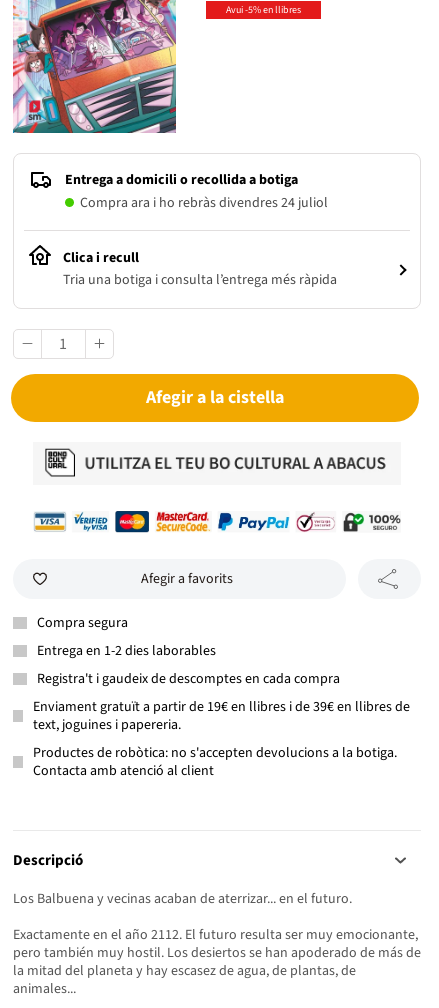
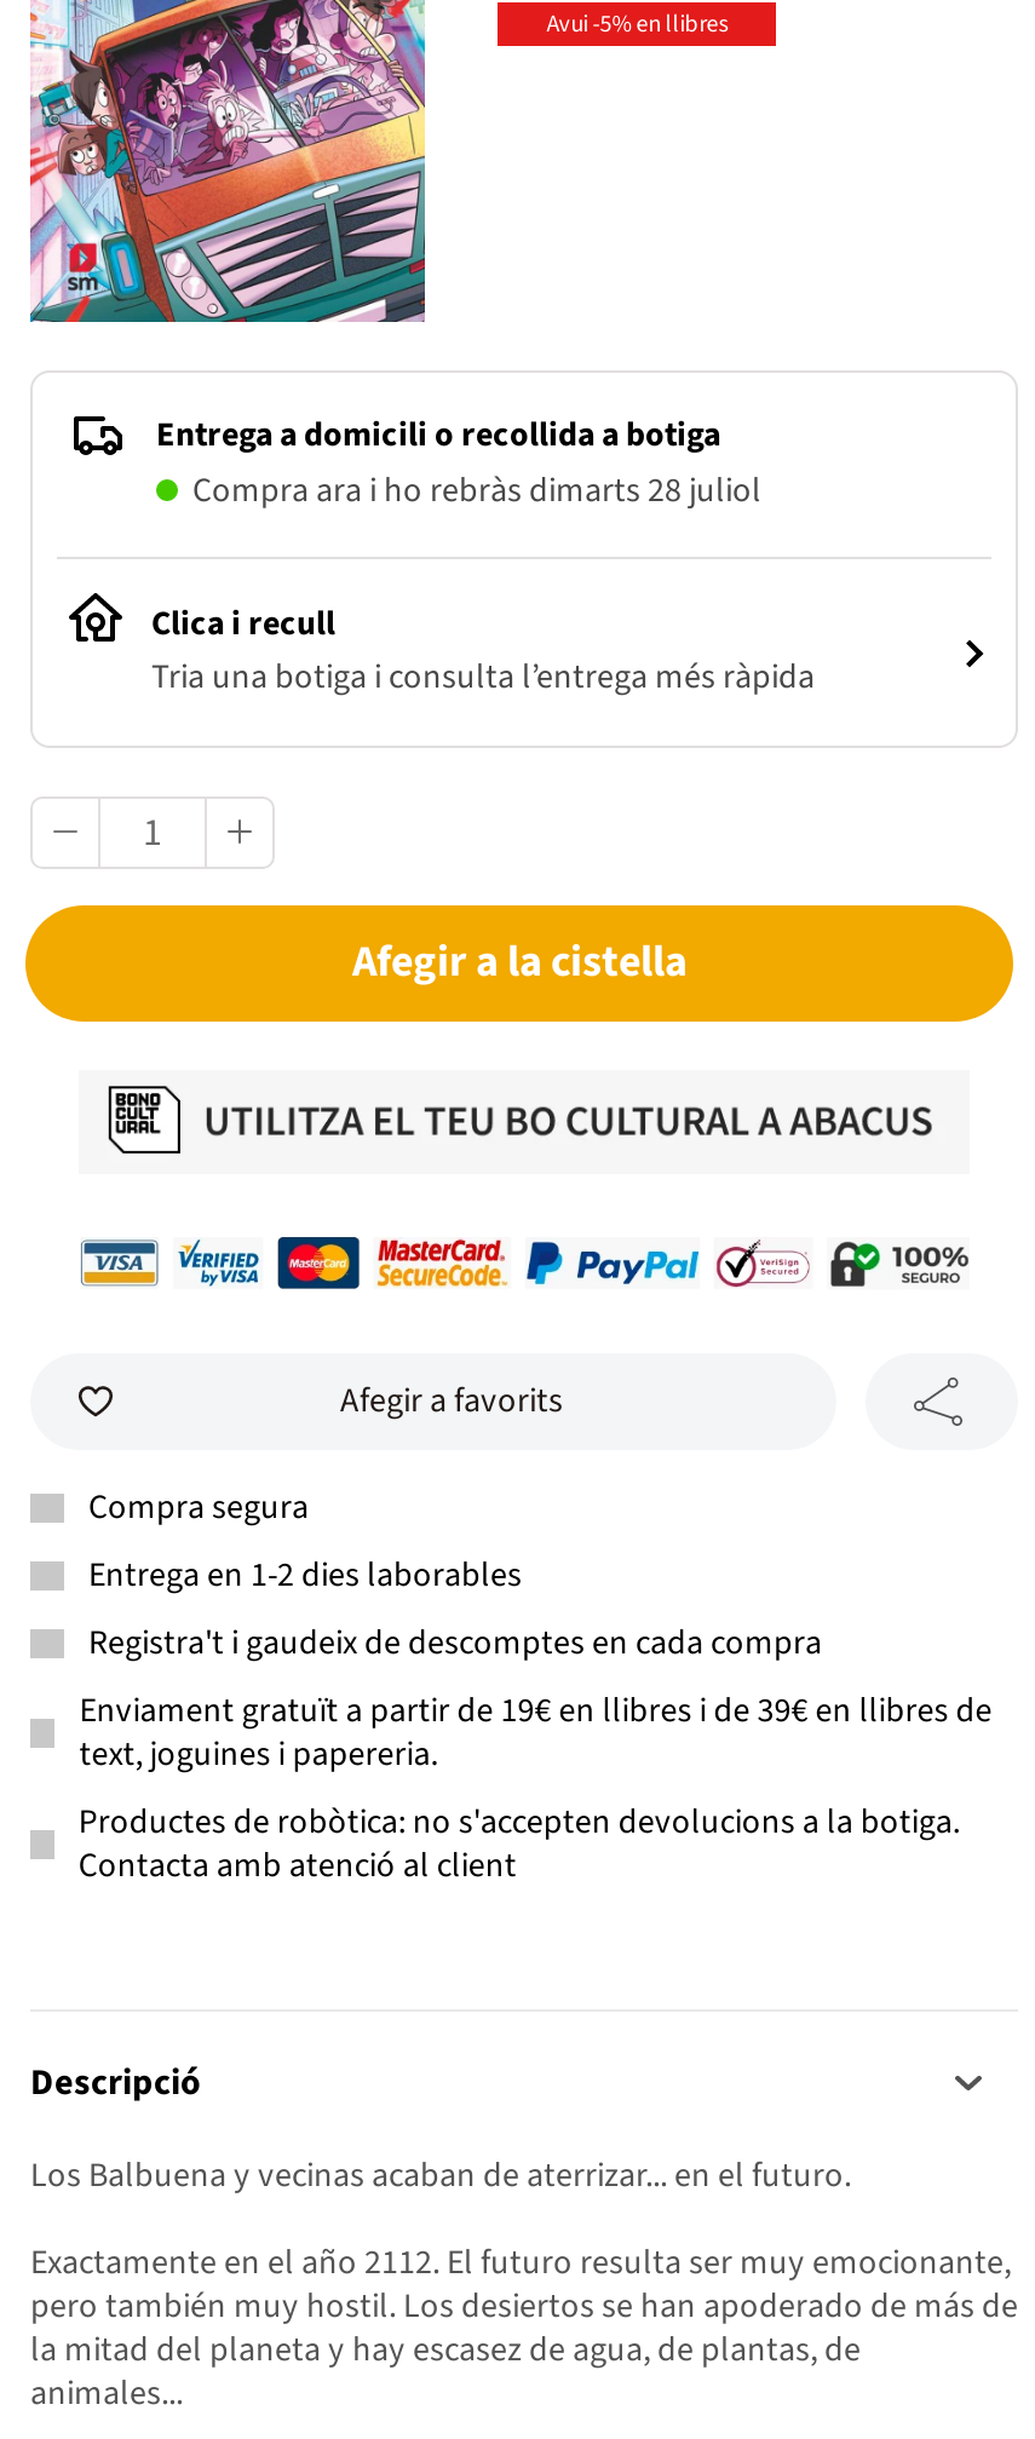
- Compra ara i ho rebràs divendres 24 juliol
+ Compra ara i ho rebràs dimarts 28 juliol
